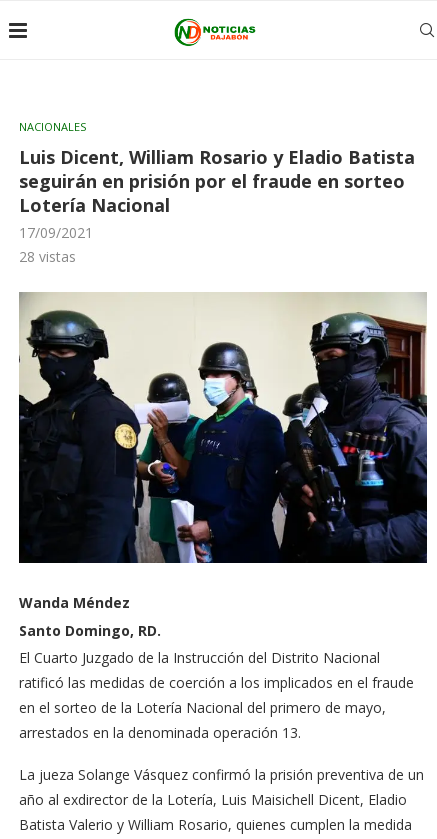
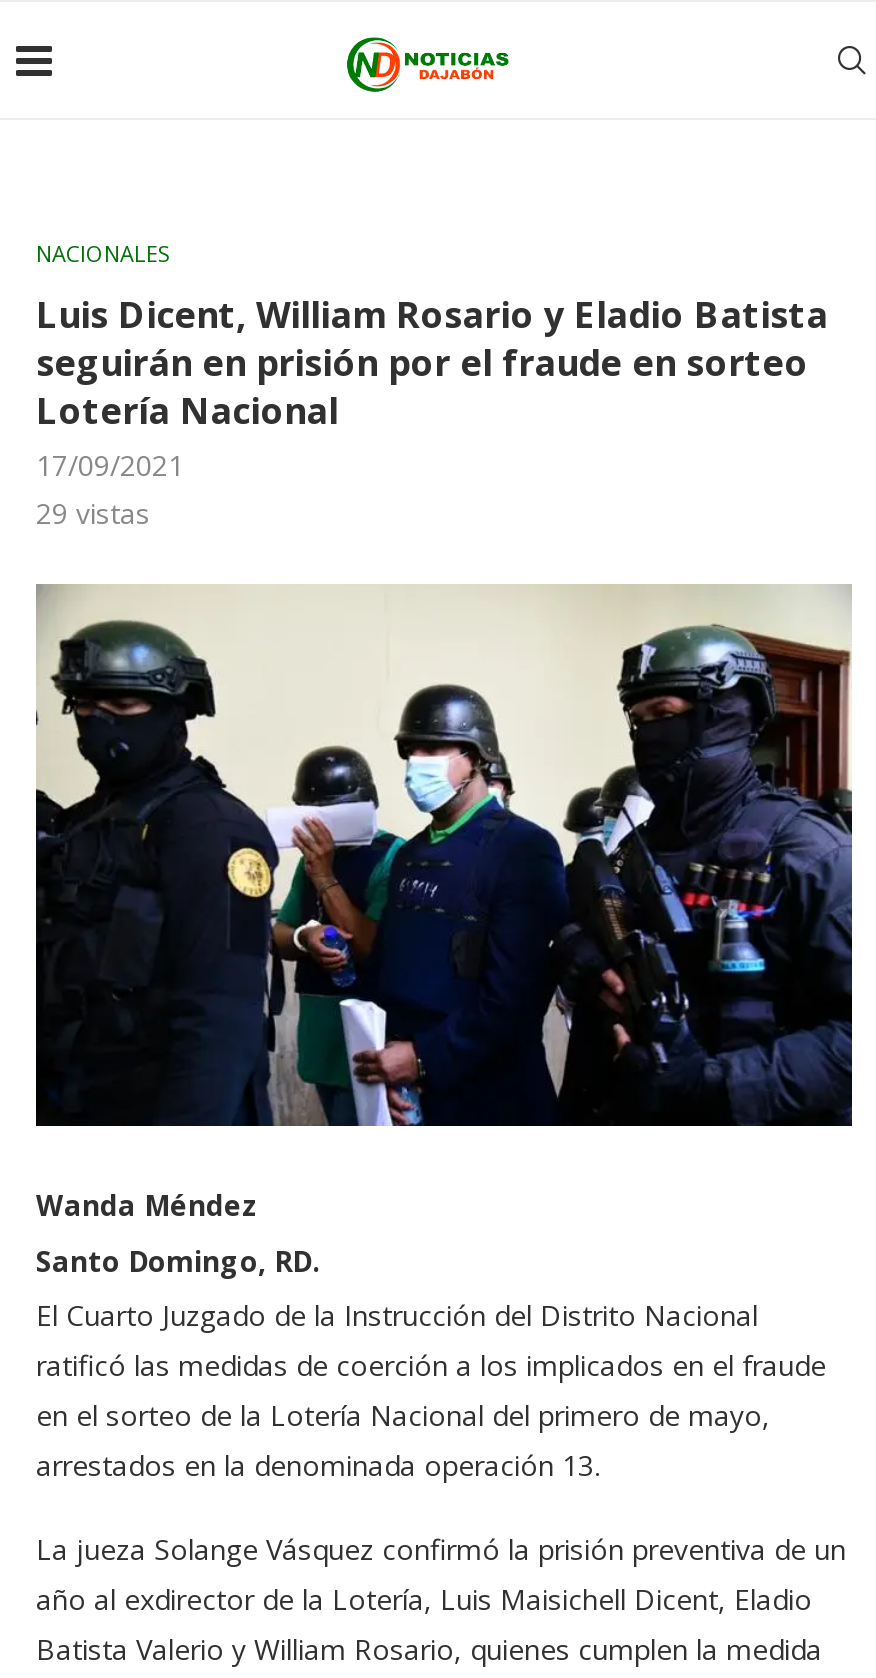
- 28 vistas
+ 29 vistas
